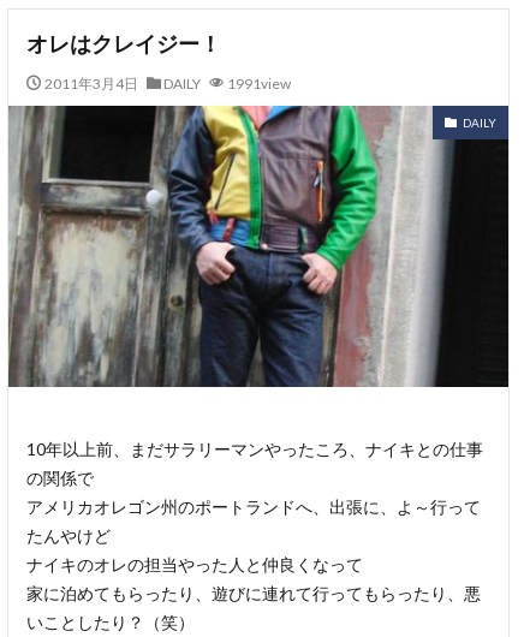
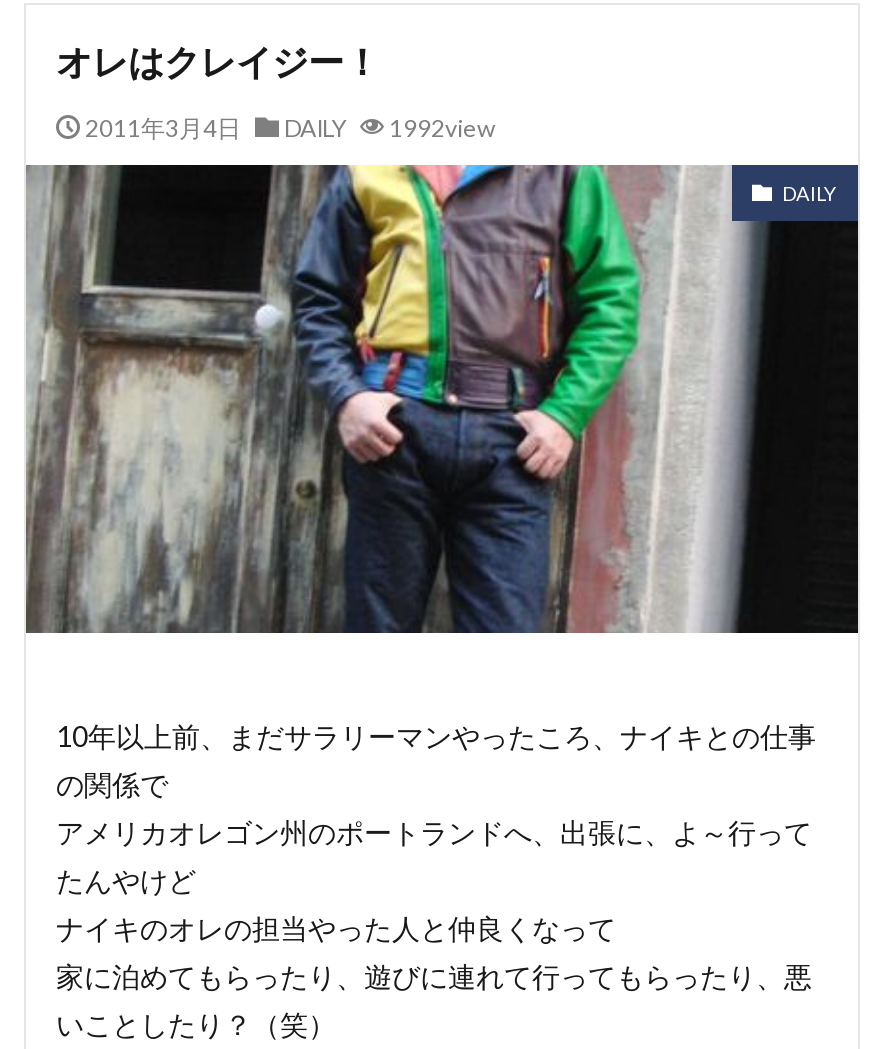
- 2011年3月4日 DAILY 1991view
+ 2011年3月4日 DAILY 1992view
